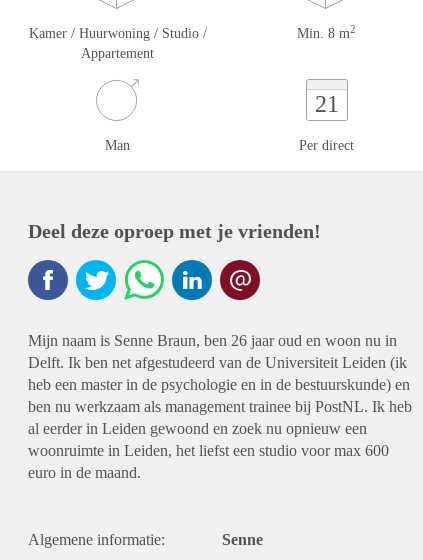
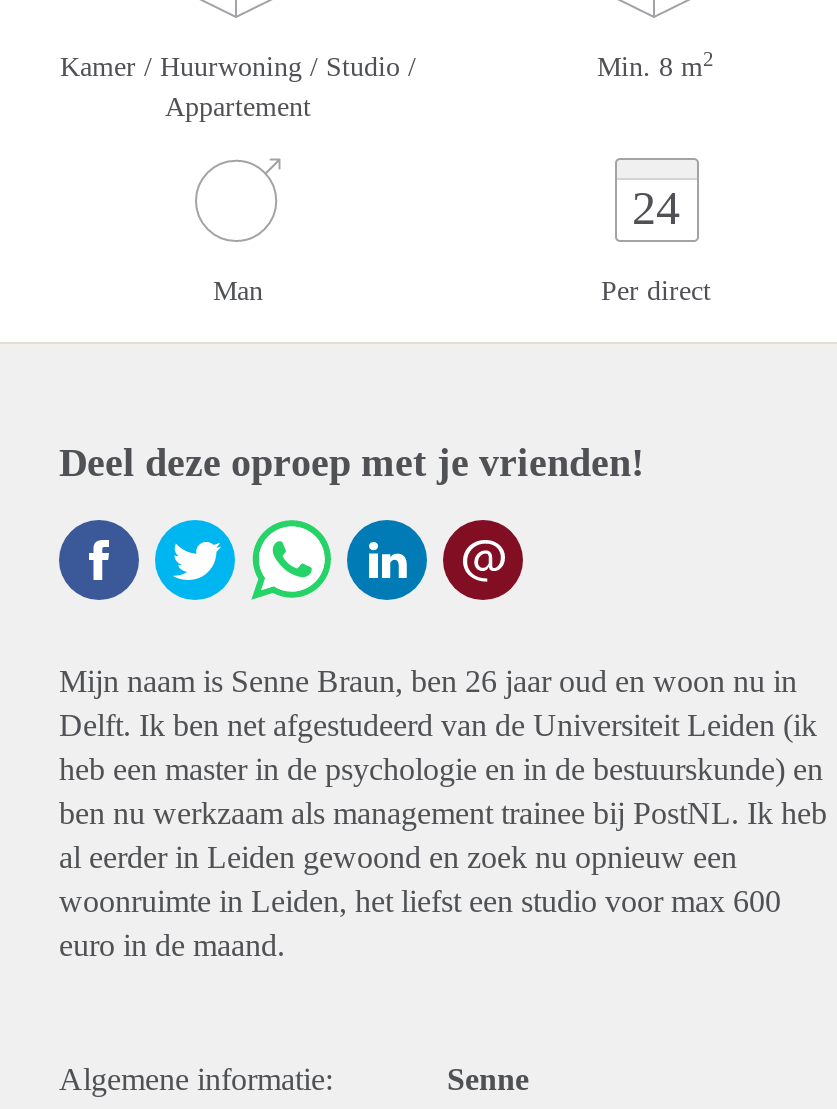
- 21
+ 24
